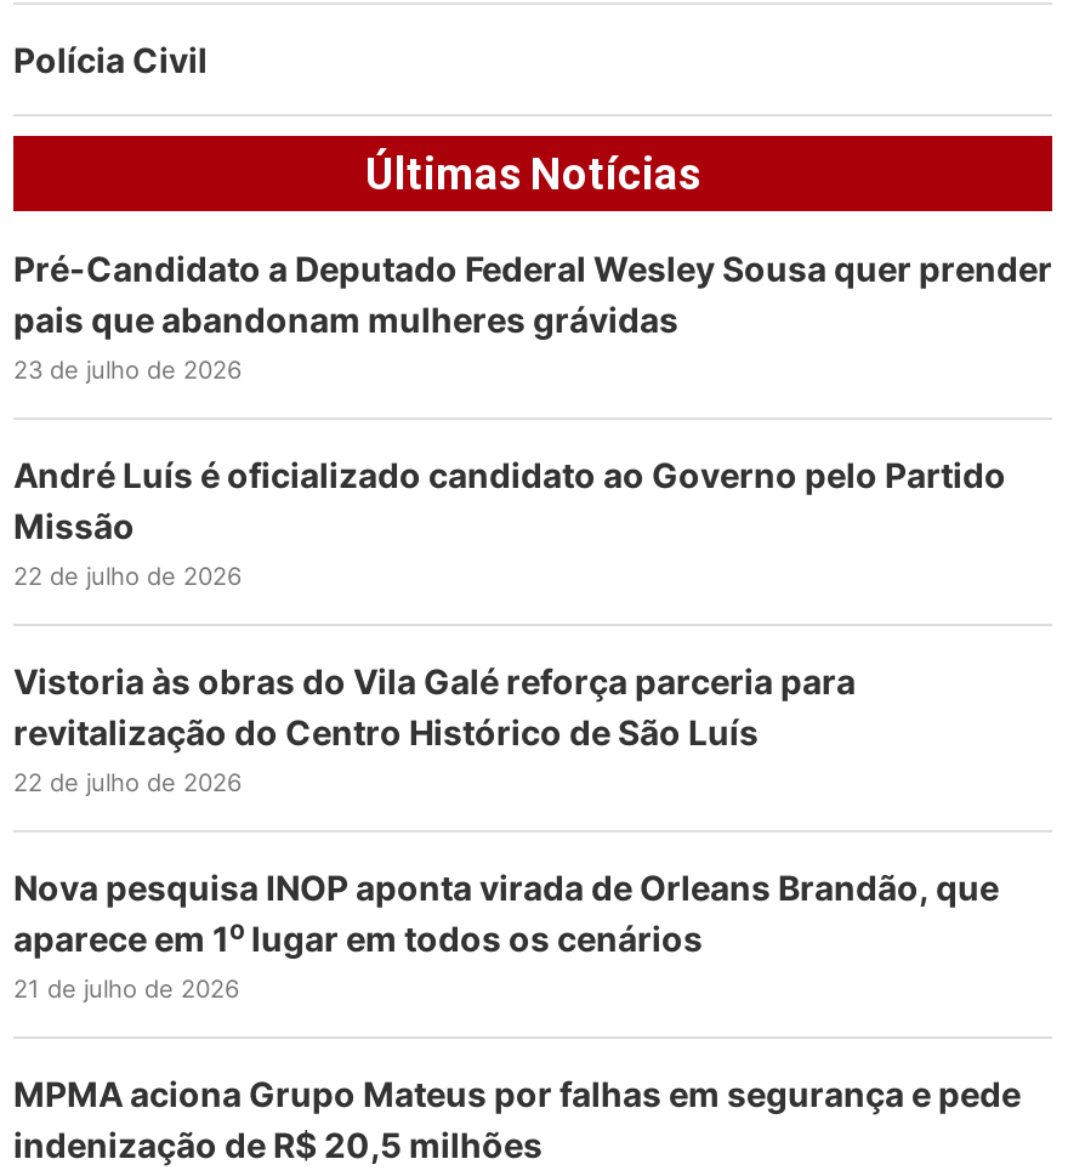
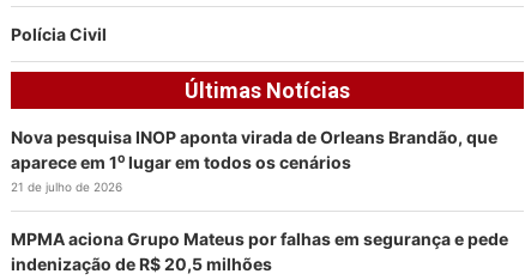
- Pré-Candidato a Deputado Federal Wesley Sousa quer prender
- pais que abandonam mulheres grávidas
- 23 de julho de 2026
- André Luís é oficializado candidato ao Governo pelo Partido
- Missão
- 22 de julho de 2026
- Vistoria às obras do Vila Galé reforça parceria para
- revitalização do Centro Histórico de São Luís
- 22 de julho de 2026
